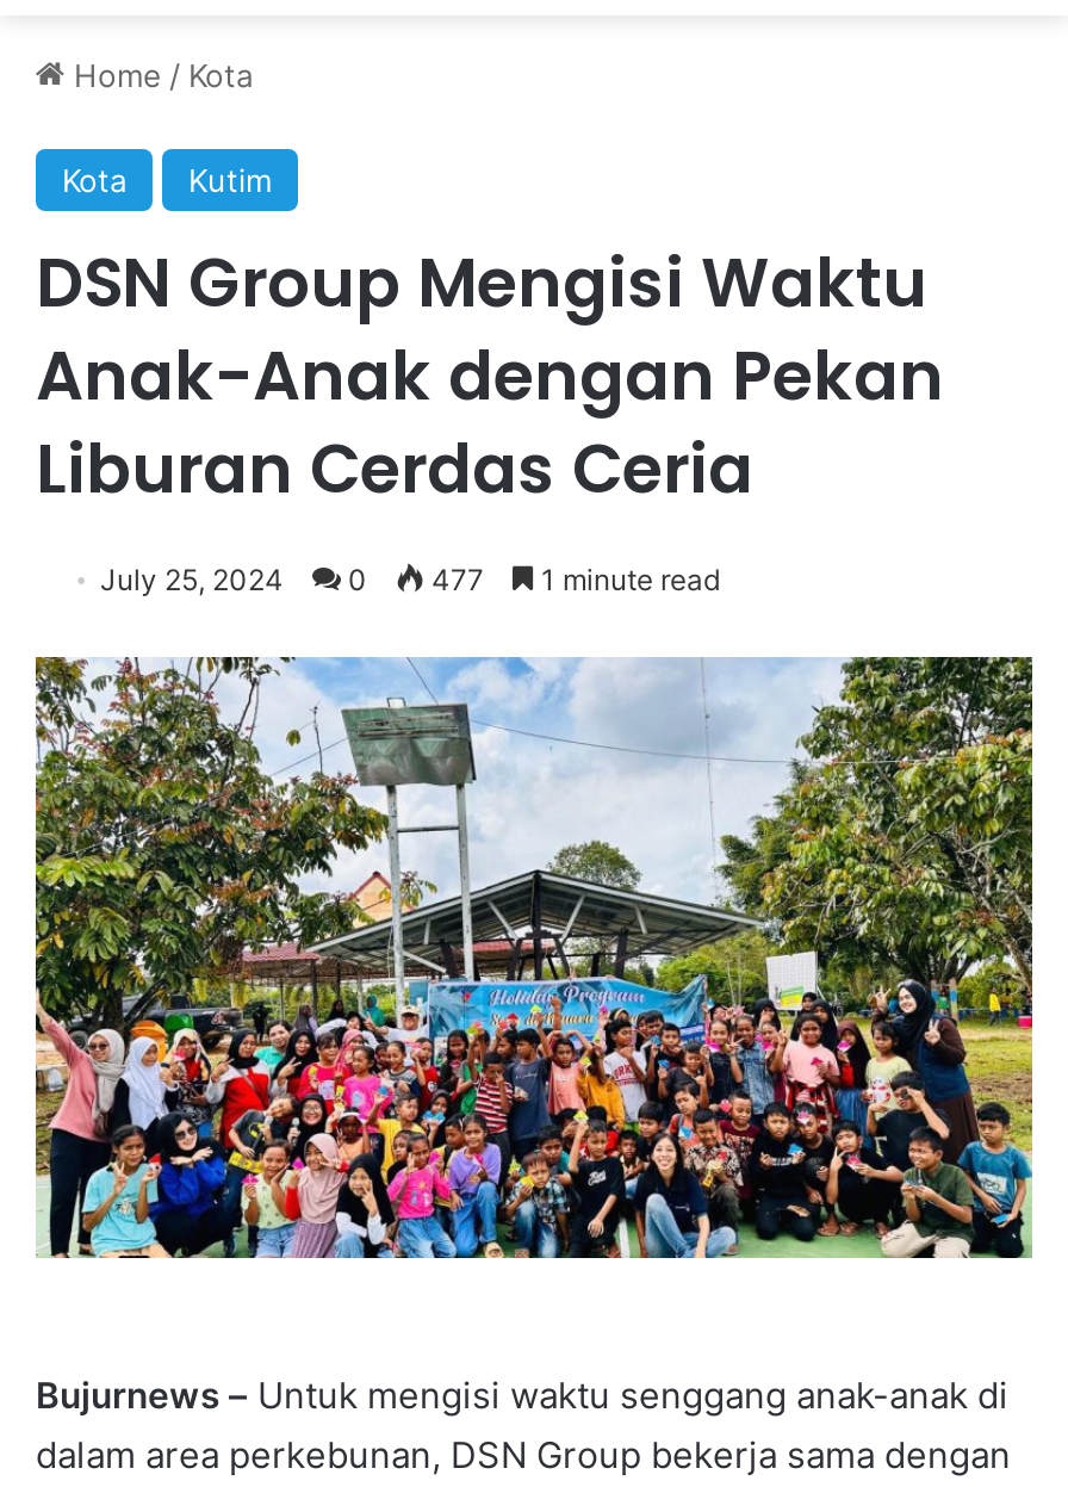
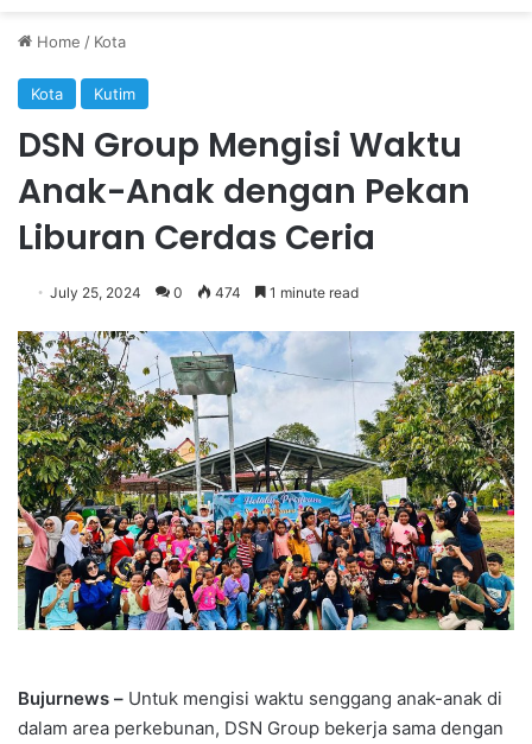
- July 25, 2024 0 477 1 minute read
+ July 25, 2024 0 474 1 minute read
